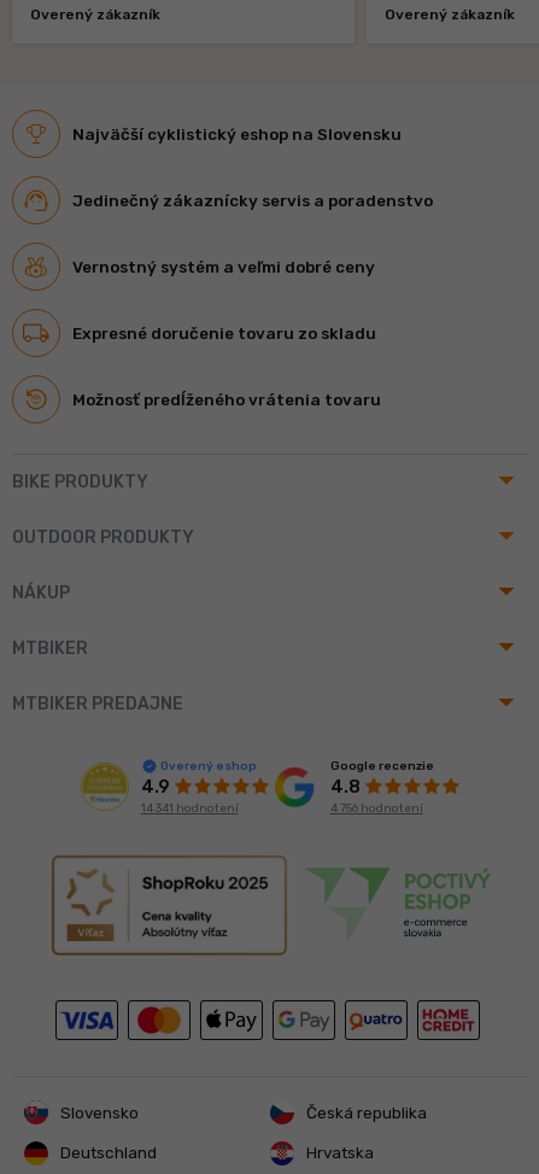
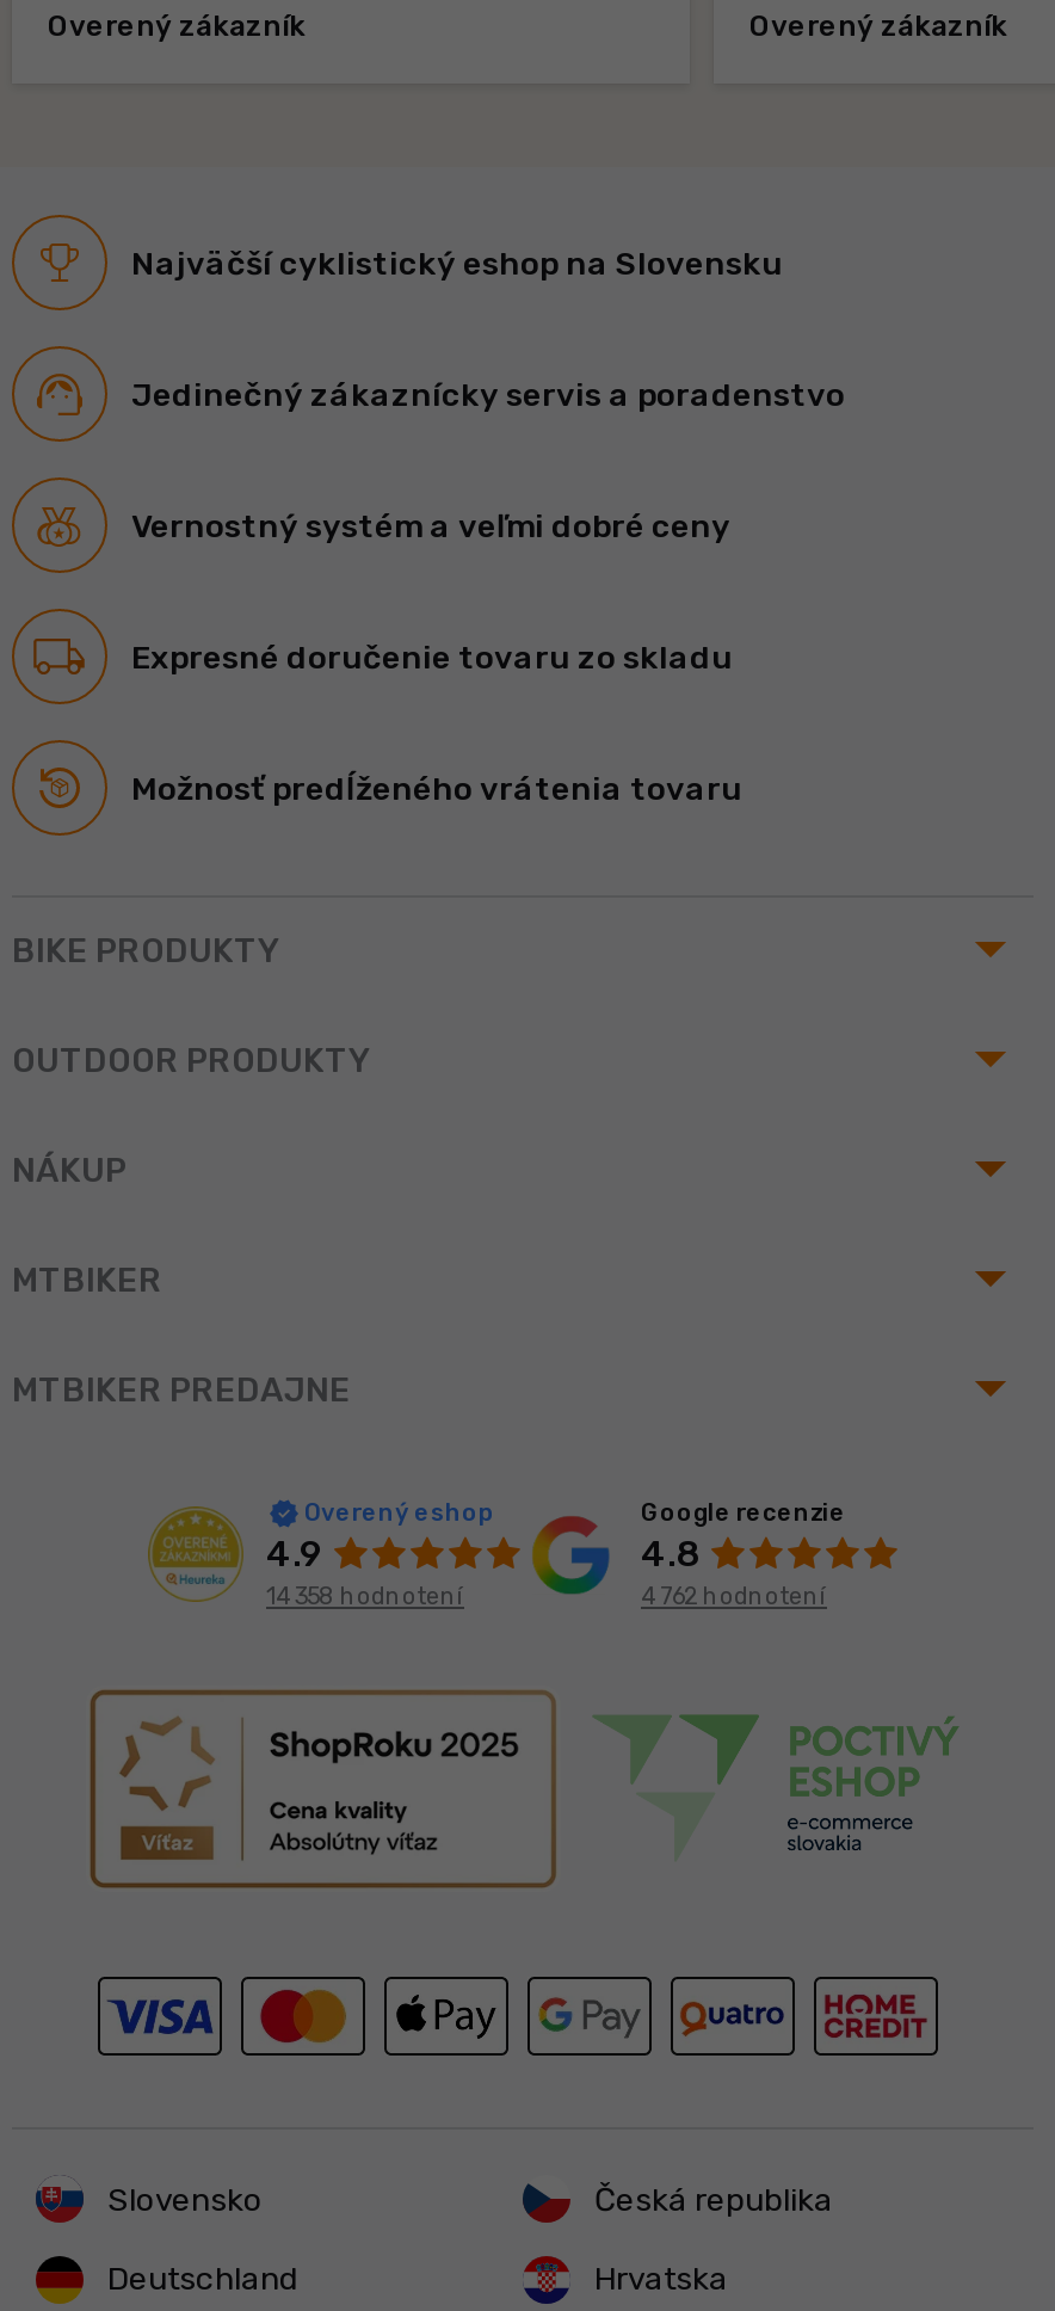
- 14 341 hodnotení
+ 14 358 hodnotení

- 4 756 hodnotení
+ 4 762 hodnotení
